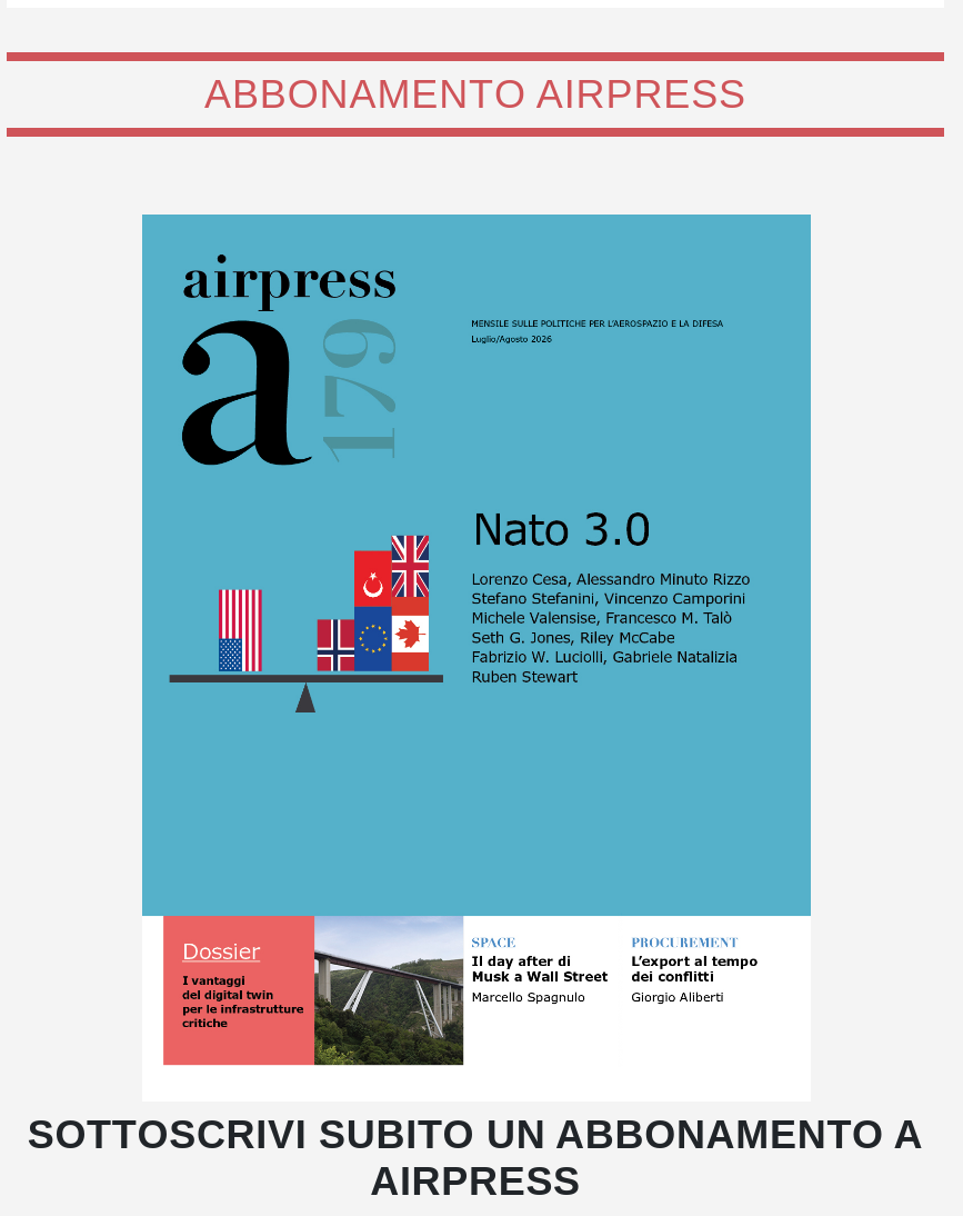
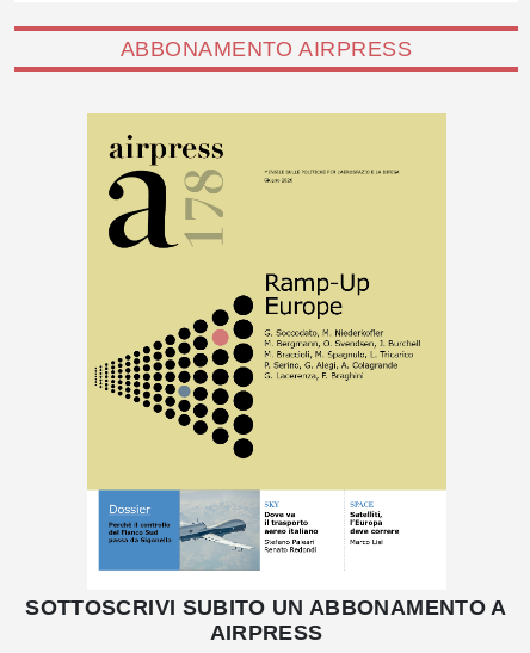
- [image]
+ [image]
